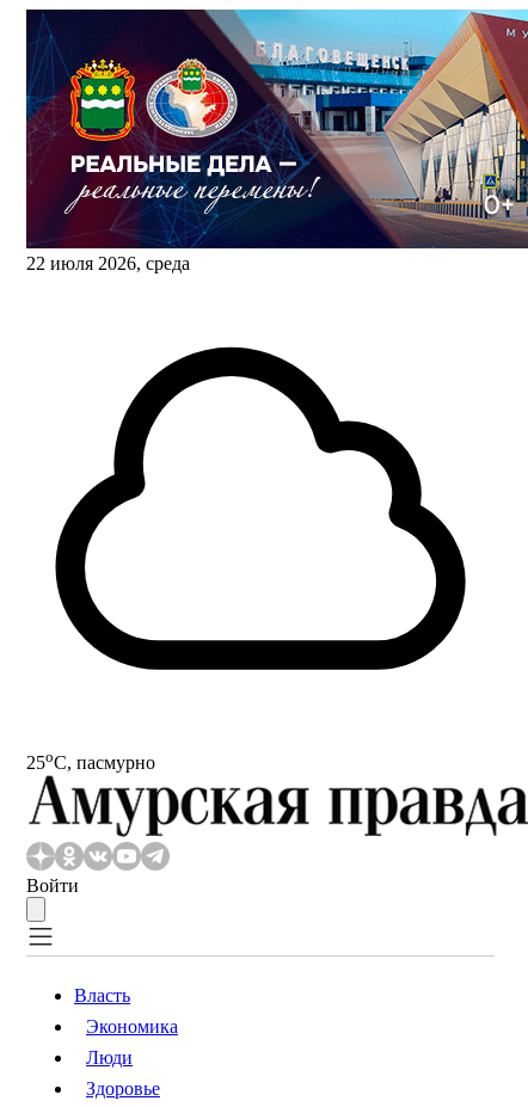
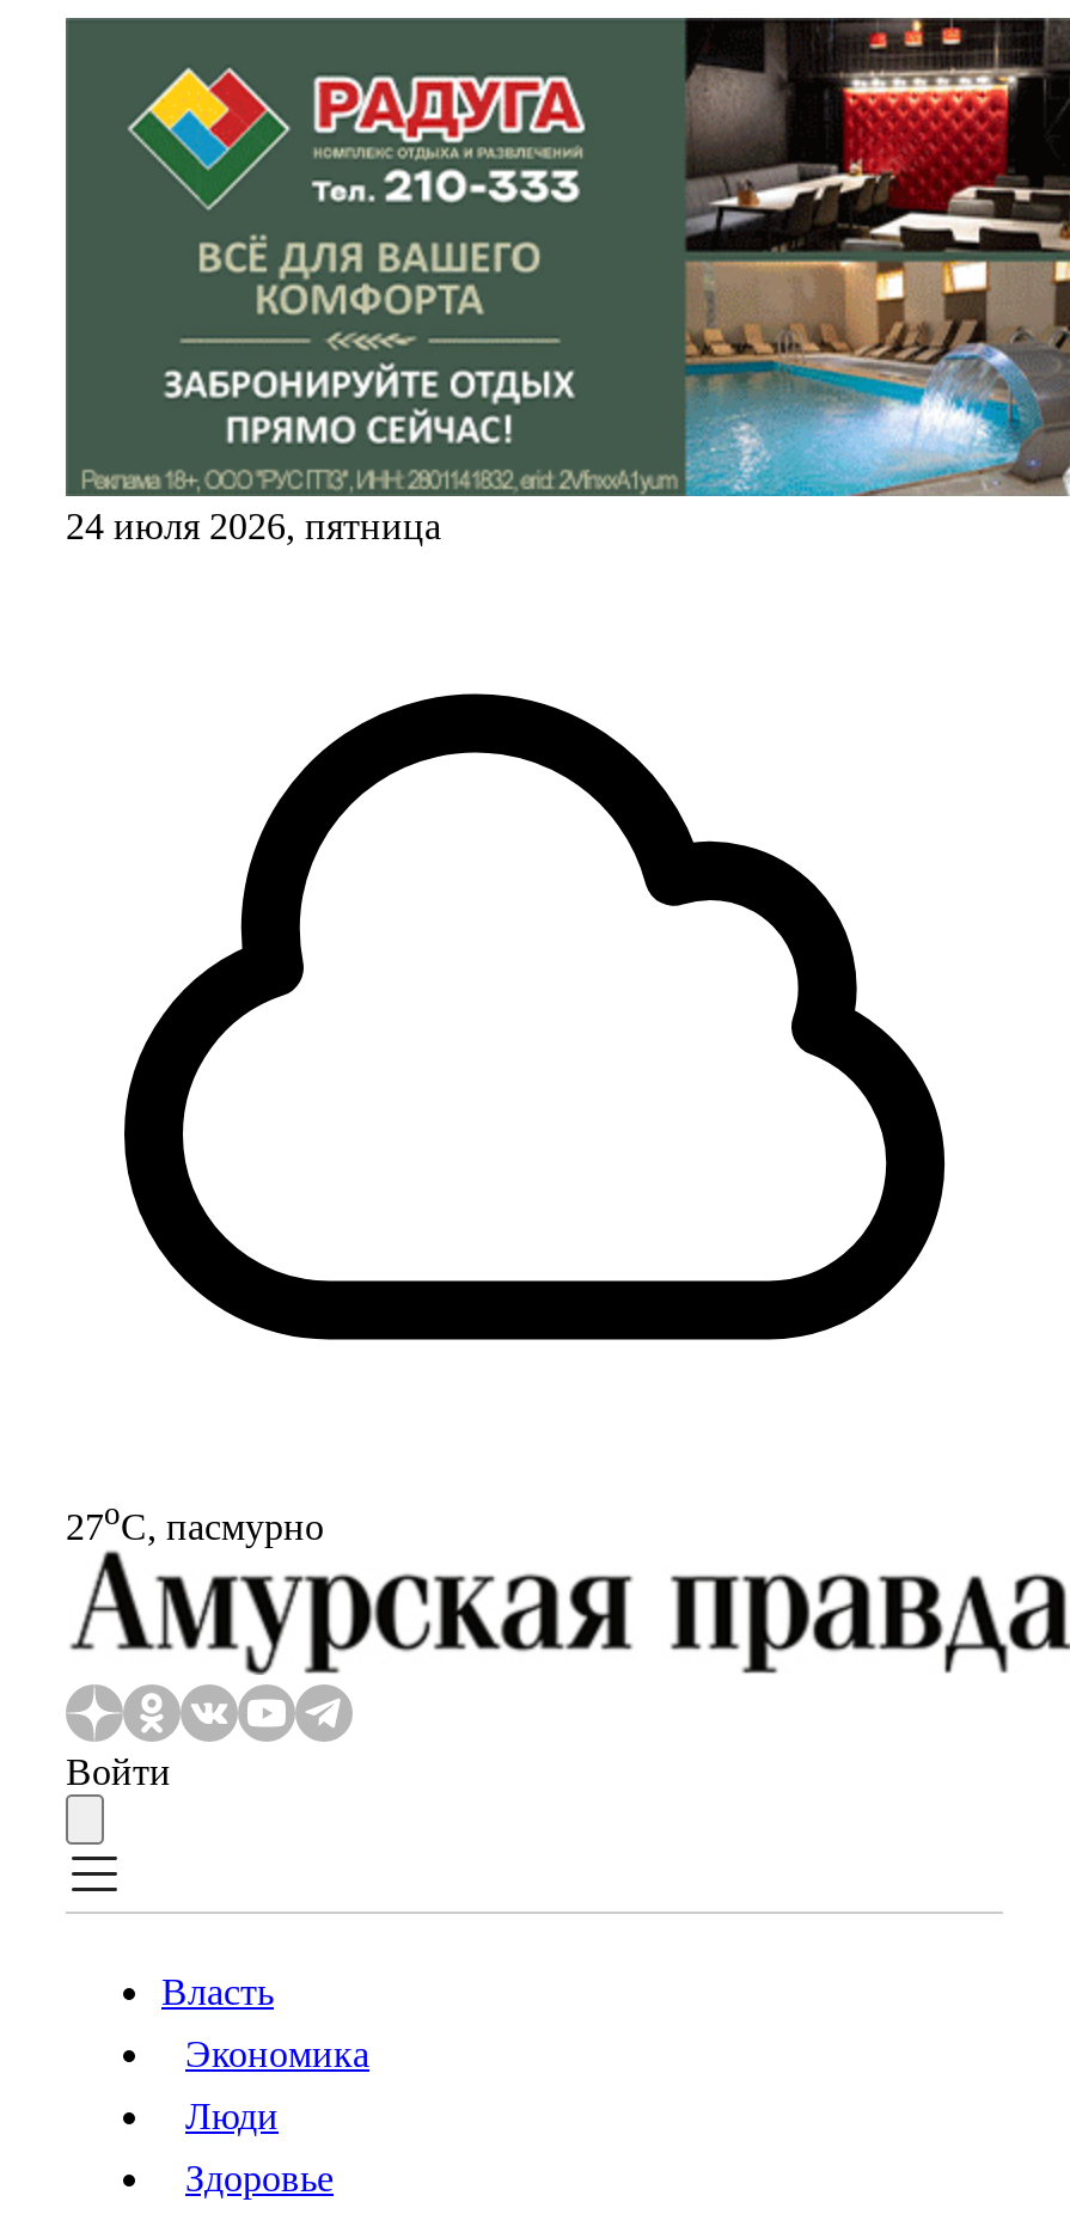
- [image]
- 22 июля 2026, среда
+ [image]
+ 24 июля 2026, пятница

- 25oС, пасмурно
+ 27oС, пасмурно
